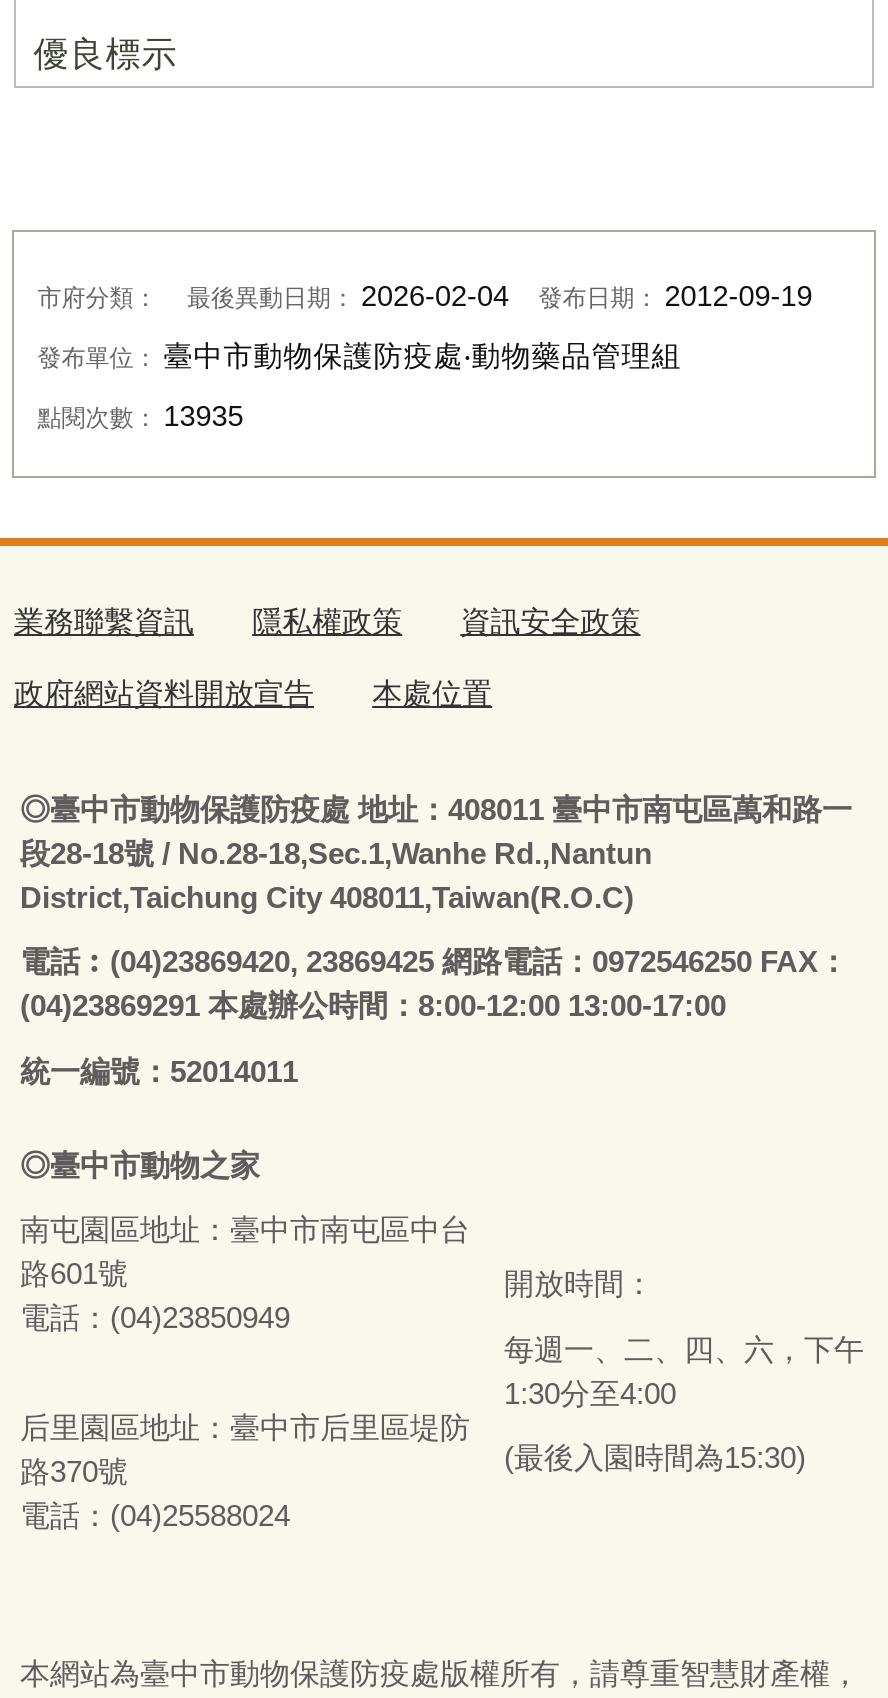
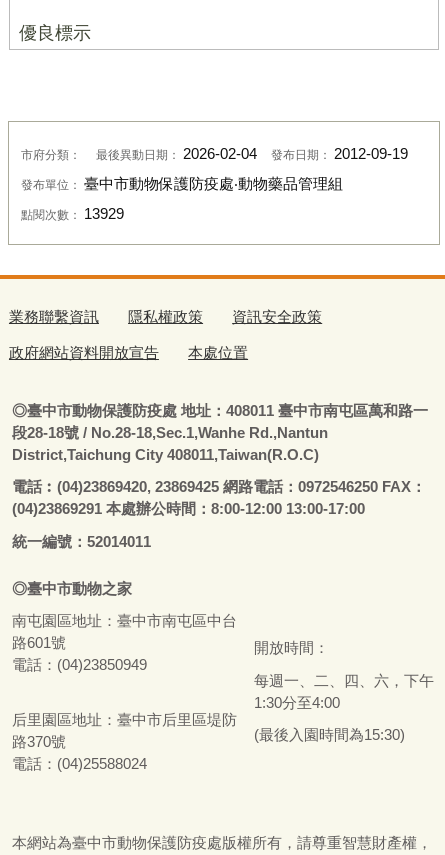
- 點閱次數：13935
+ 點閱次數：13929
